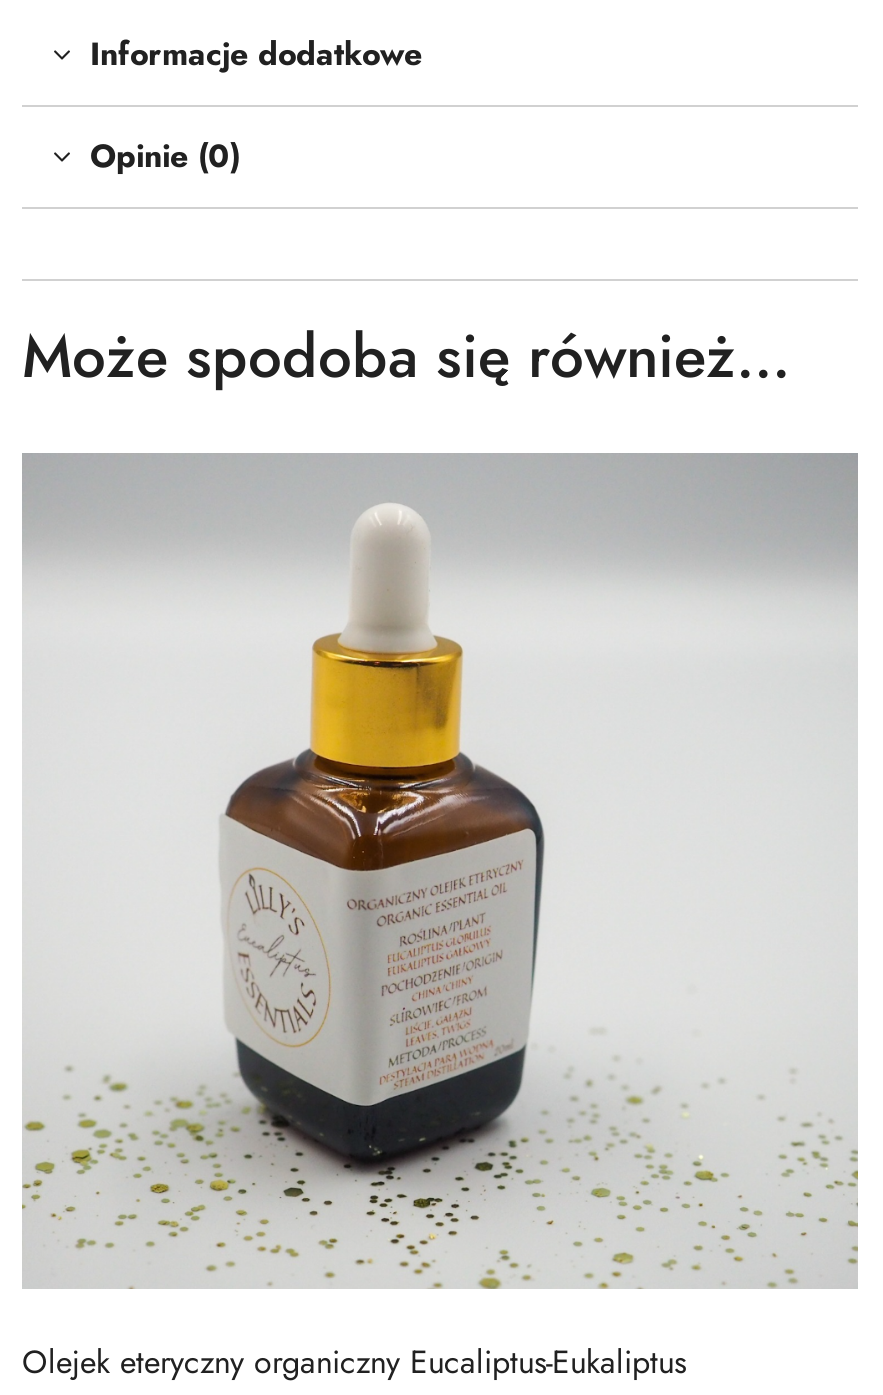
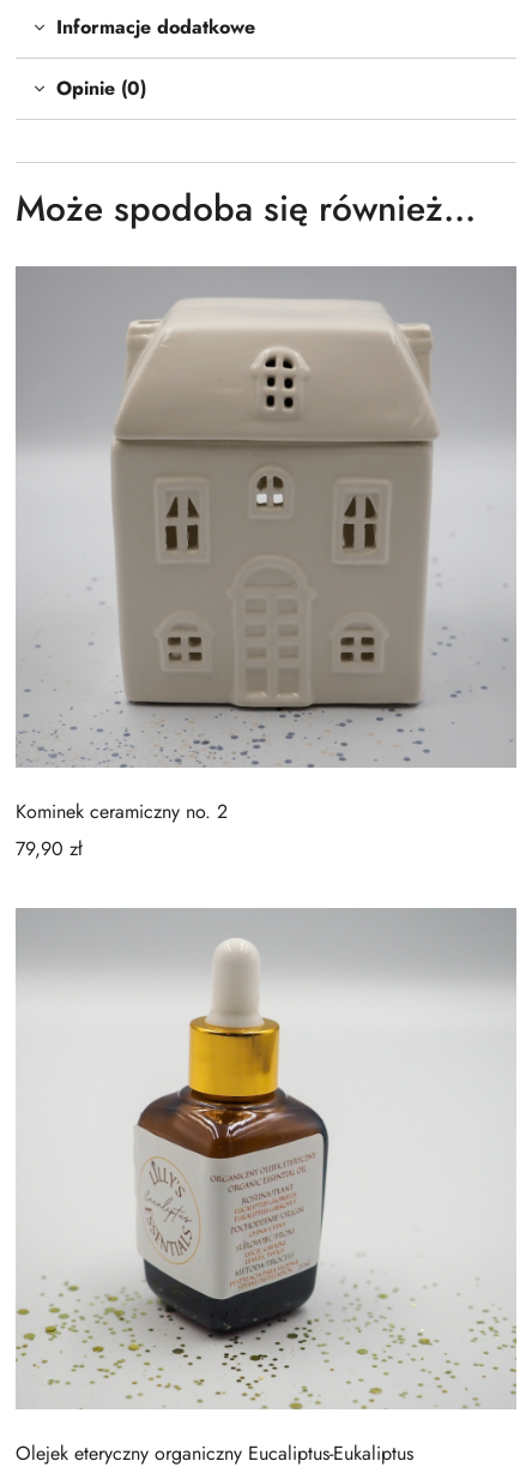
+ [image]
+ Kominek ceramiczny no. 2
+ 79,90 zł
